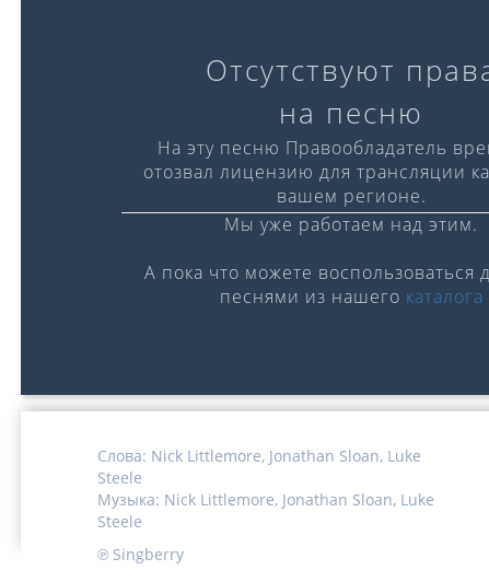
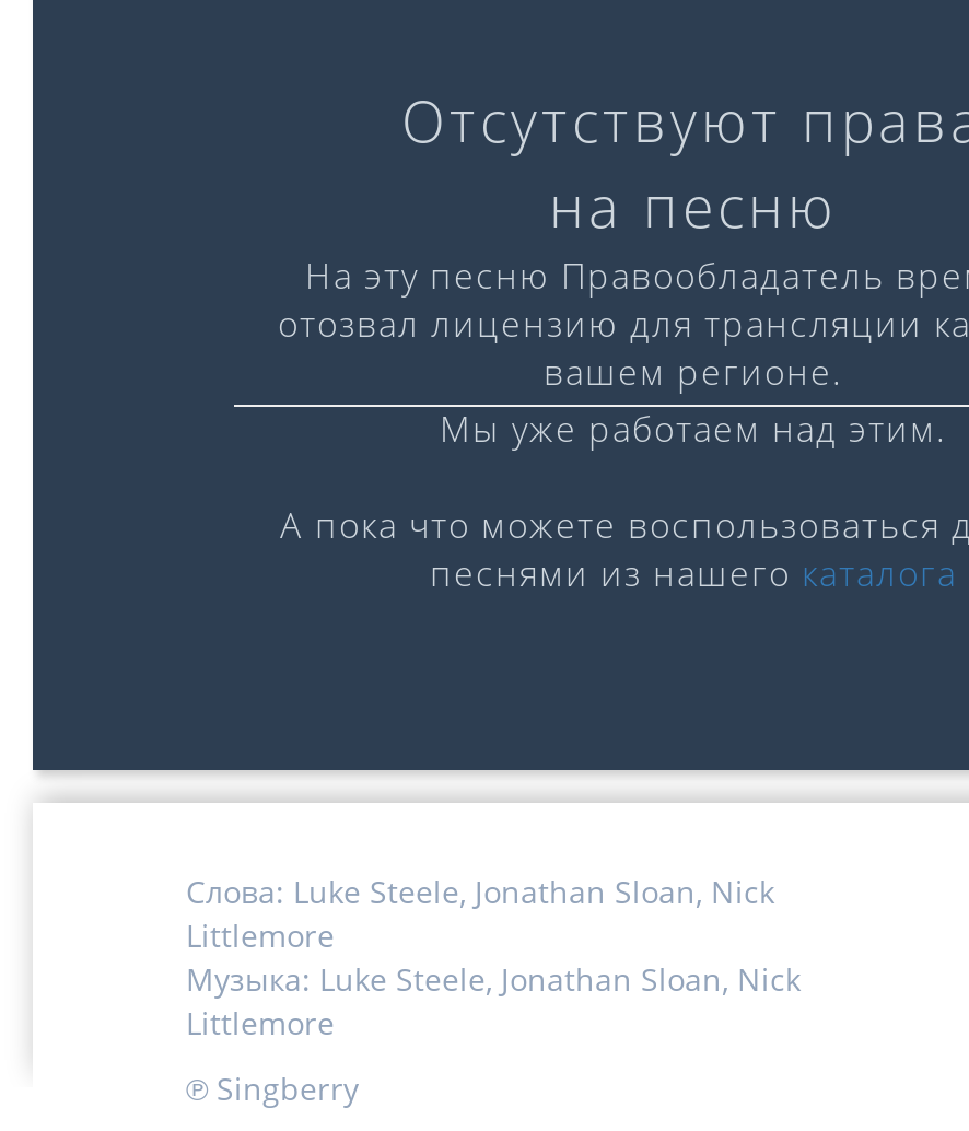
- Слова: Nick Littlemore, Jonathan Sloan, Luke
- Steele
- Музыка: Nick Littlemore, Jonathan Sloan, Luke
- Steele
+ Слова: Luke Steele, Jonathan Sloan, Nick
+ Littlemore
+ Музыка: Luke Steele, Jonathan Sloan, Nick
+ Littlemore
